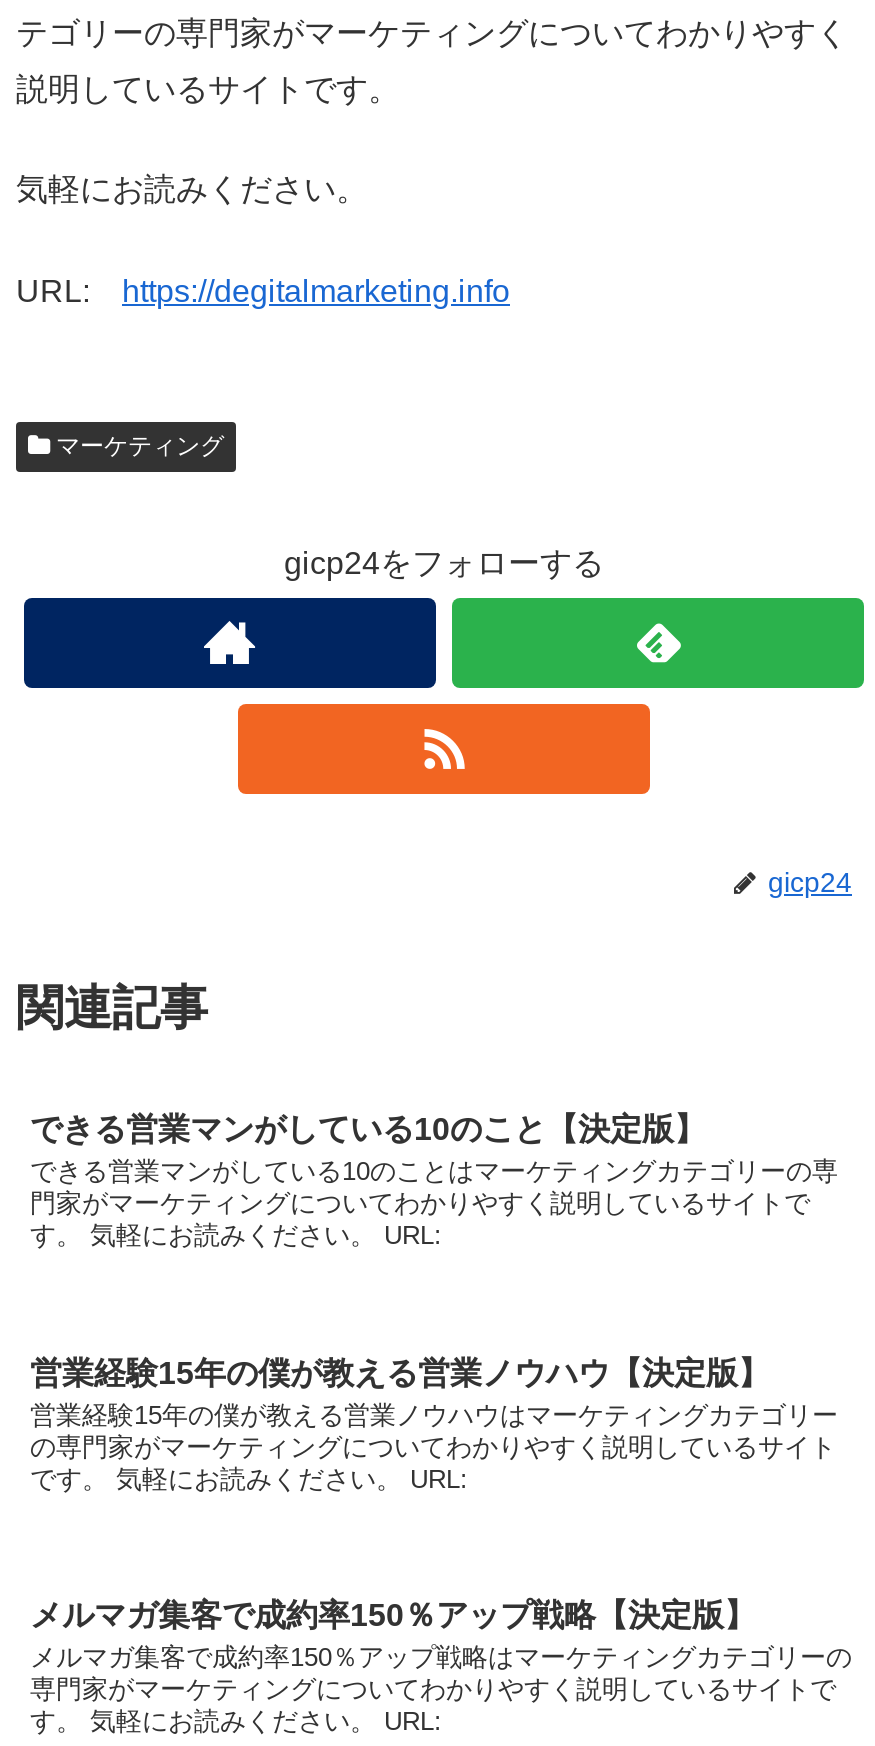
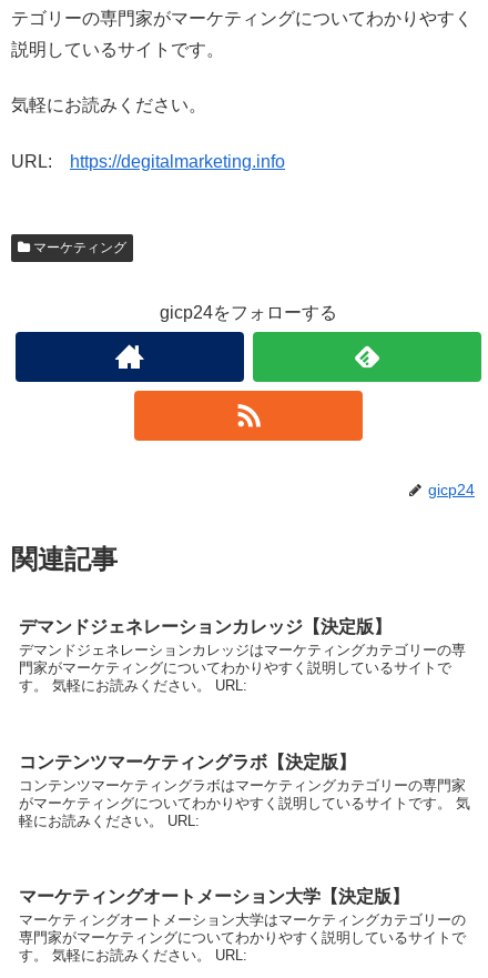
- できる営業マンがしている10のこと【決定版】
+ デマンドジェネレーションカレッジ【決定版】

- できる営業マンがしている10のことはマーケティングカテゴリーの専
+ デマンドジェネレーションカレッジはマーケティングカテゴリーの専

- 営業経験15年の僕が教える営業ノウハウ【決定版】
- 営業経験15年の僕が教える営業ノウハウはマーケティングカテゴリー
- の専門家がマーケティングについてわかりやすく説明しているサイト
- です。 気軽にお読みください。 URL:
+ コンテンツマーケティングラボ【決定版】
+ コンテンツマーケティングラボはマーケティングカテゴリーの専門家
+ がマーケティングについてわかりやすく説明しているサイトです。 気
+ 軽にお読みください。 URL:

- メルマガ集客で成約率150％アップ戦略【決定版】
- メルマガ集客で成約率150％アップ戦略はマーケティングカテゴリーの
+ マーケティングオートメーション大学【決定版】
+ マーケティングオートメーション大学はマーケティングカテゴリーの
